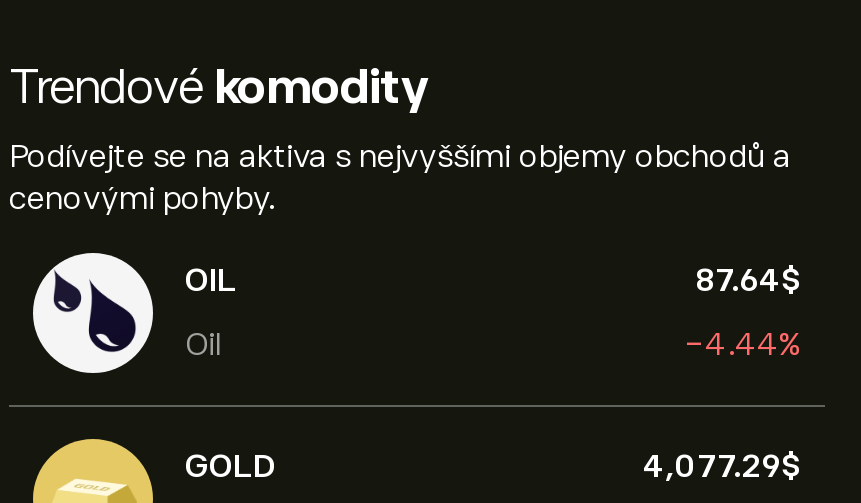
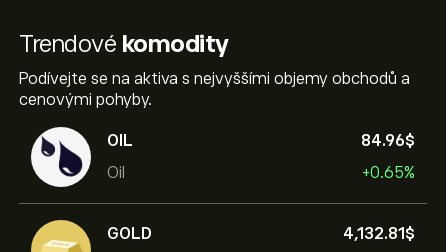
- 87.64$
+ 84.96$

- -4.44%
+ +0.65%

- 4,077.29$
+ 4,132.81$
